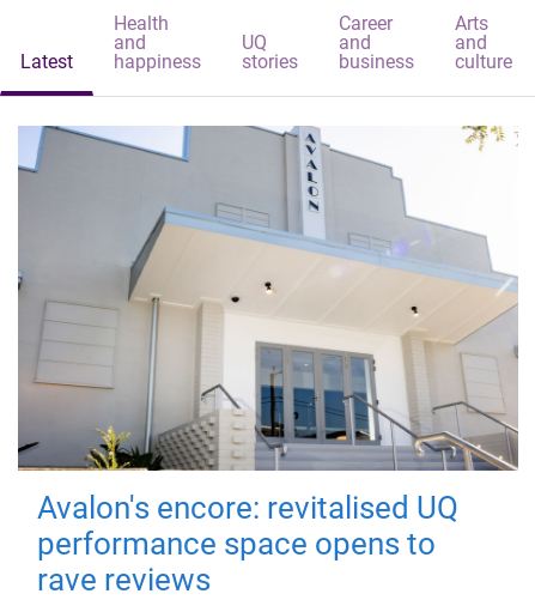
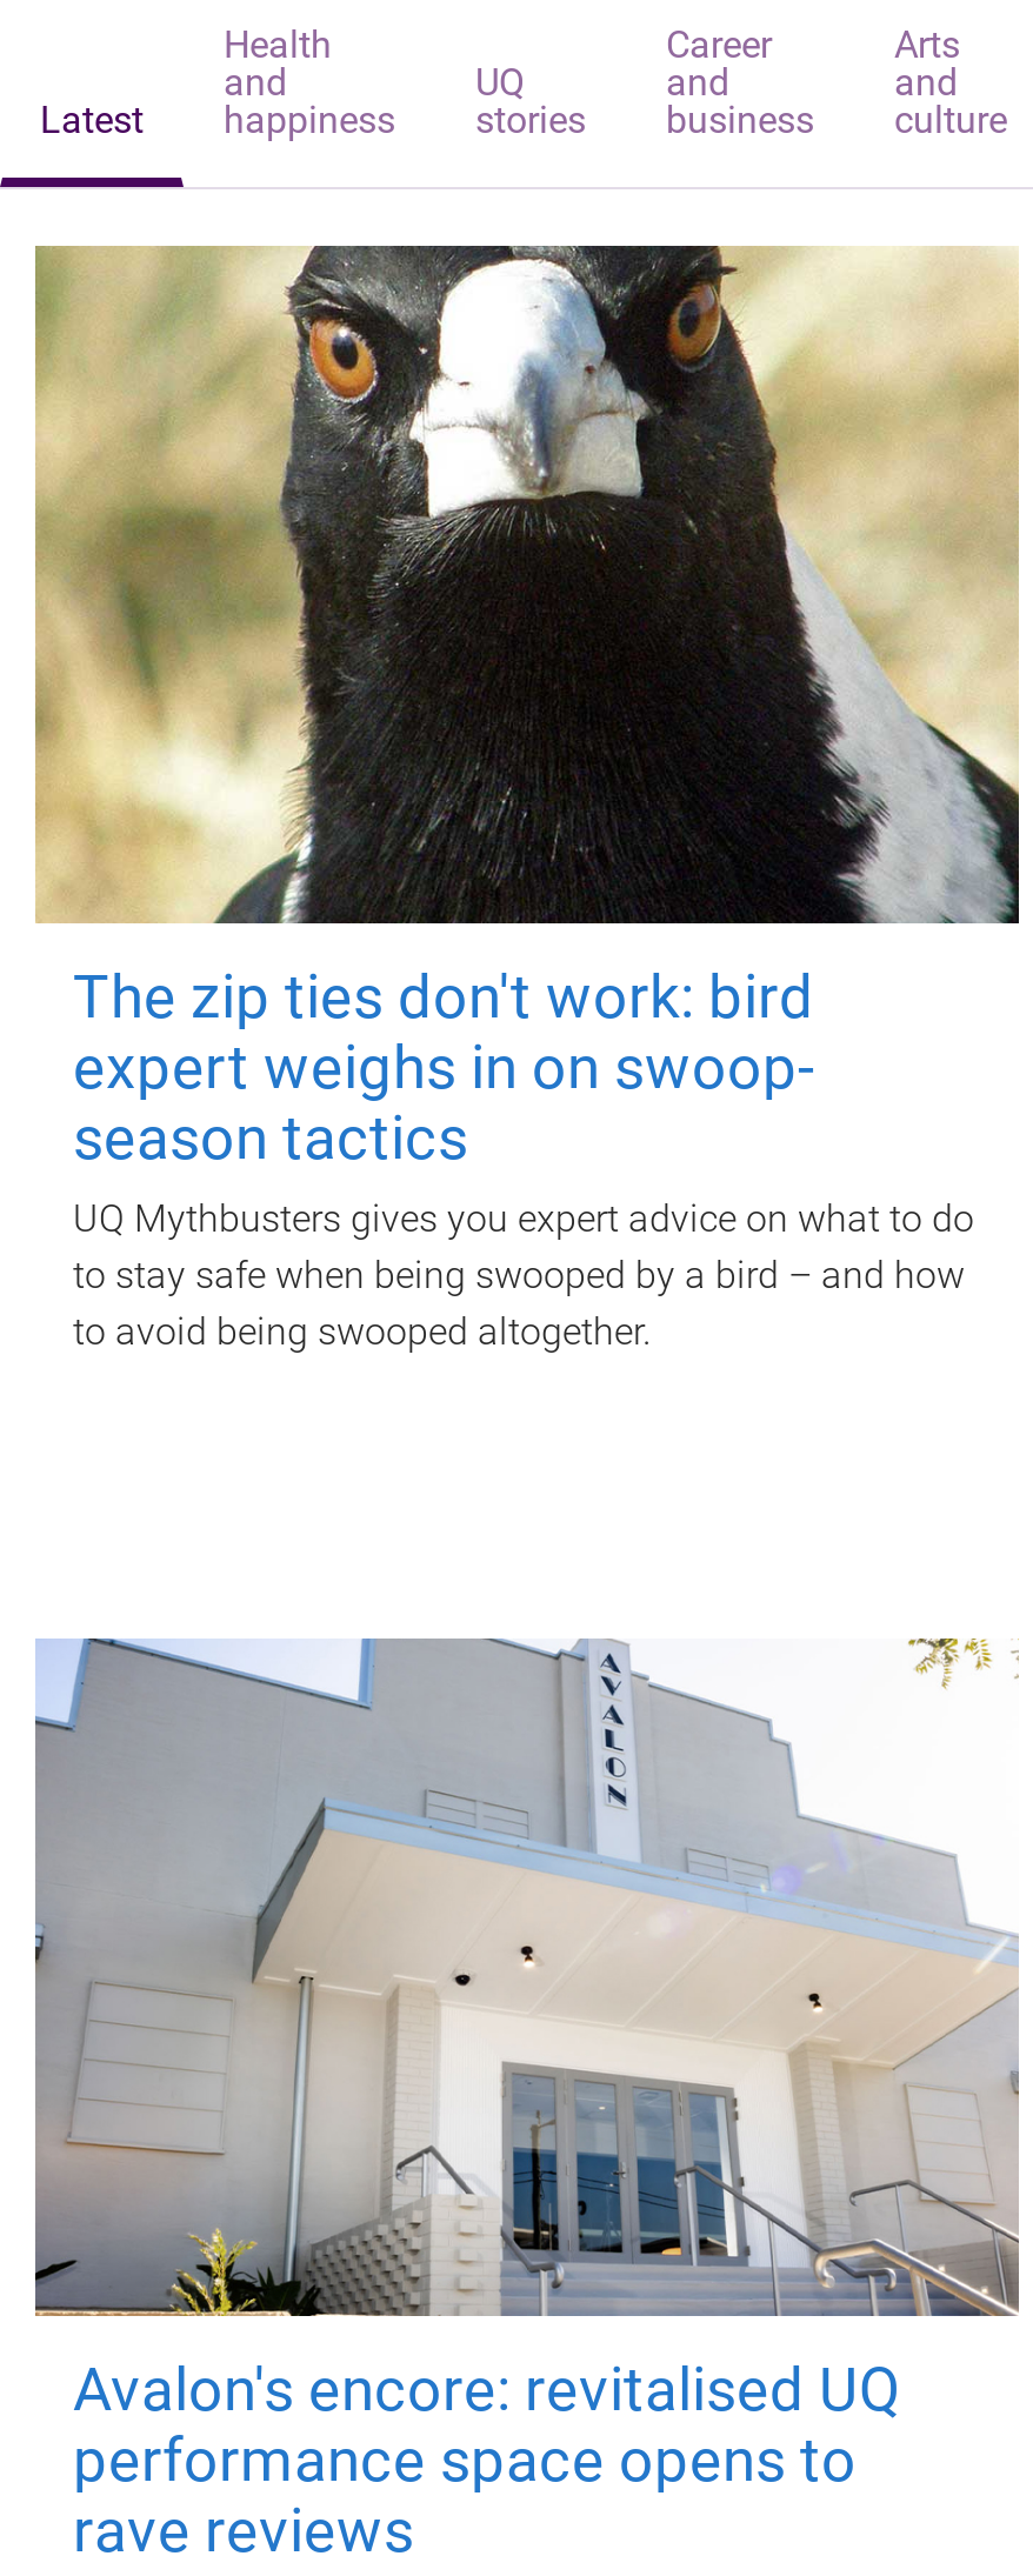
+ [image]
+ The zip ties don't work: bird
+ expert weighs in on swoop-
+ season tactics
+ UQ Mythbusters gives you expert advice on what to do
+ to stay safe when being swooped by a bird – and how
+ to avoid being swooped altogether.
